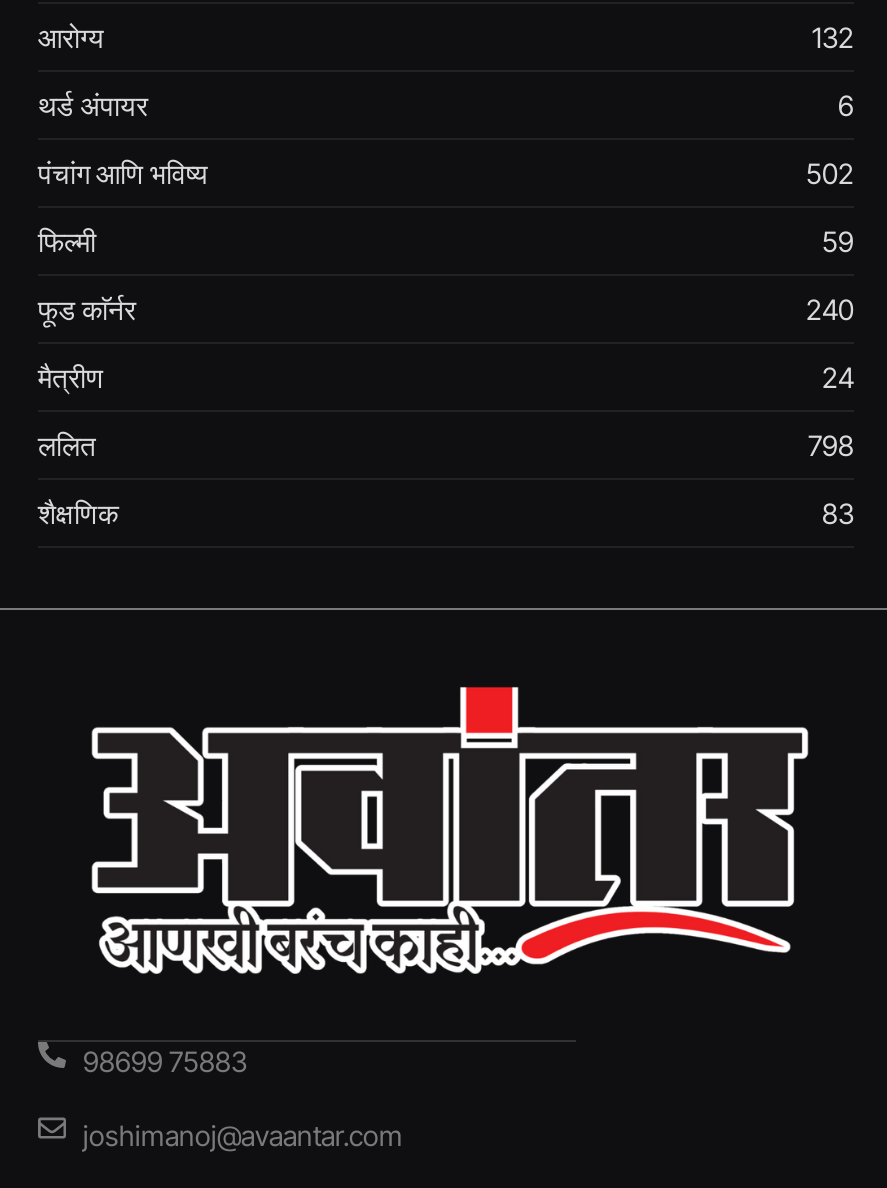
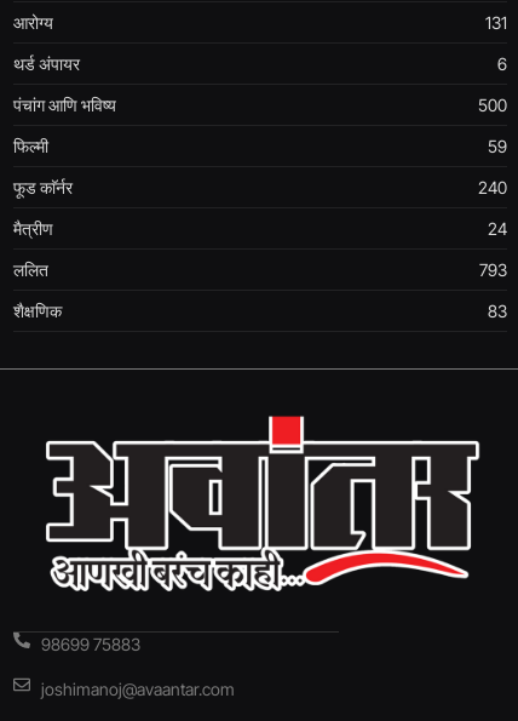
- 132
+ 131

- 502
+ 500

- 798
+ 793
